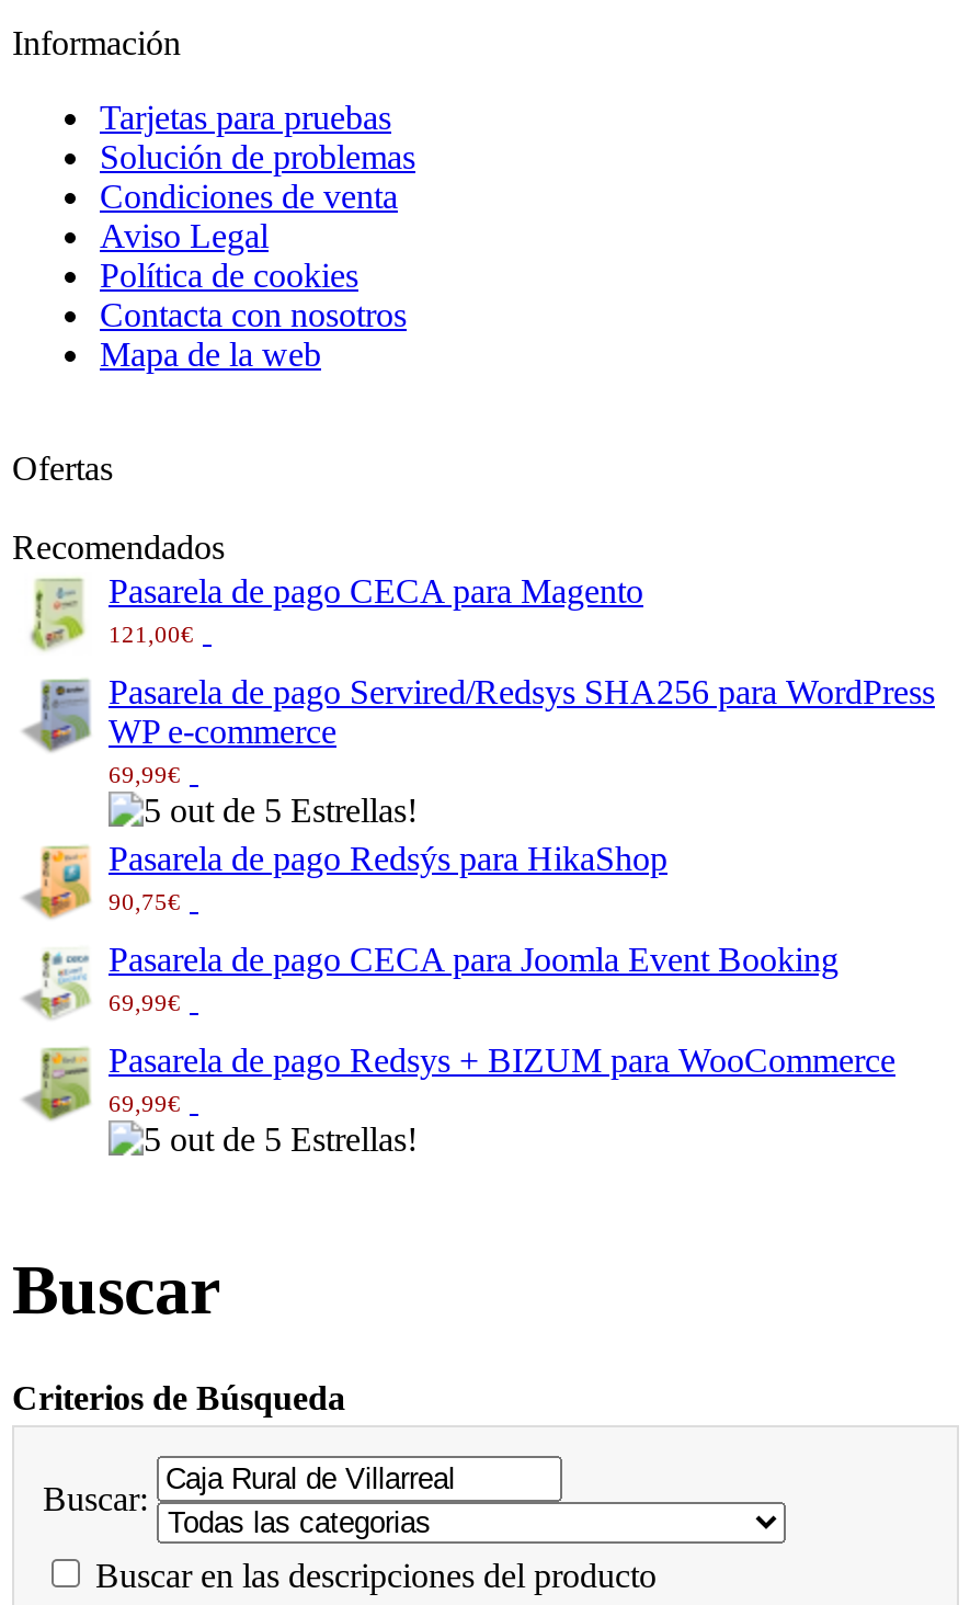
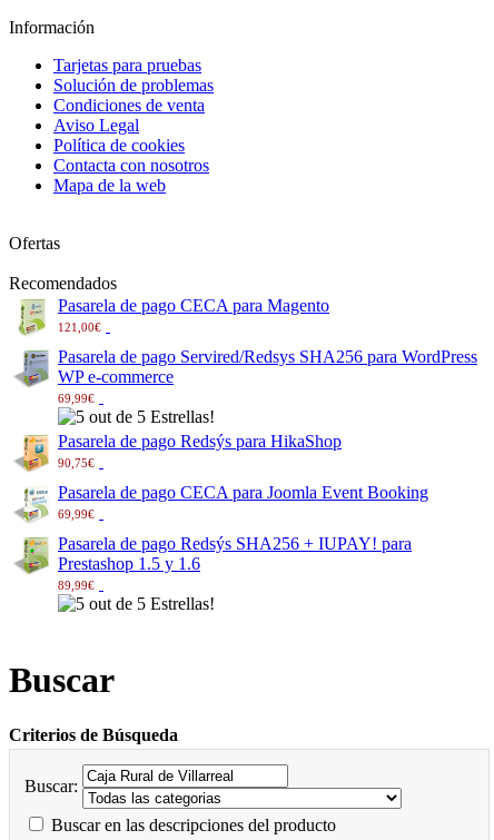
- Pasarela de pago Redsys + BIZUM para WooCommerce
- 69,99€
+ Pasarela de pago Redsýs SHA256 + IUPAY! para
+ Prestashop 1.5 y 1.6
+ 89,99€
